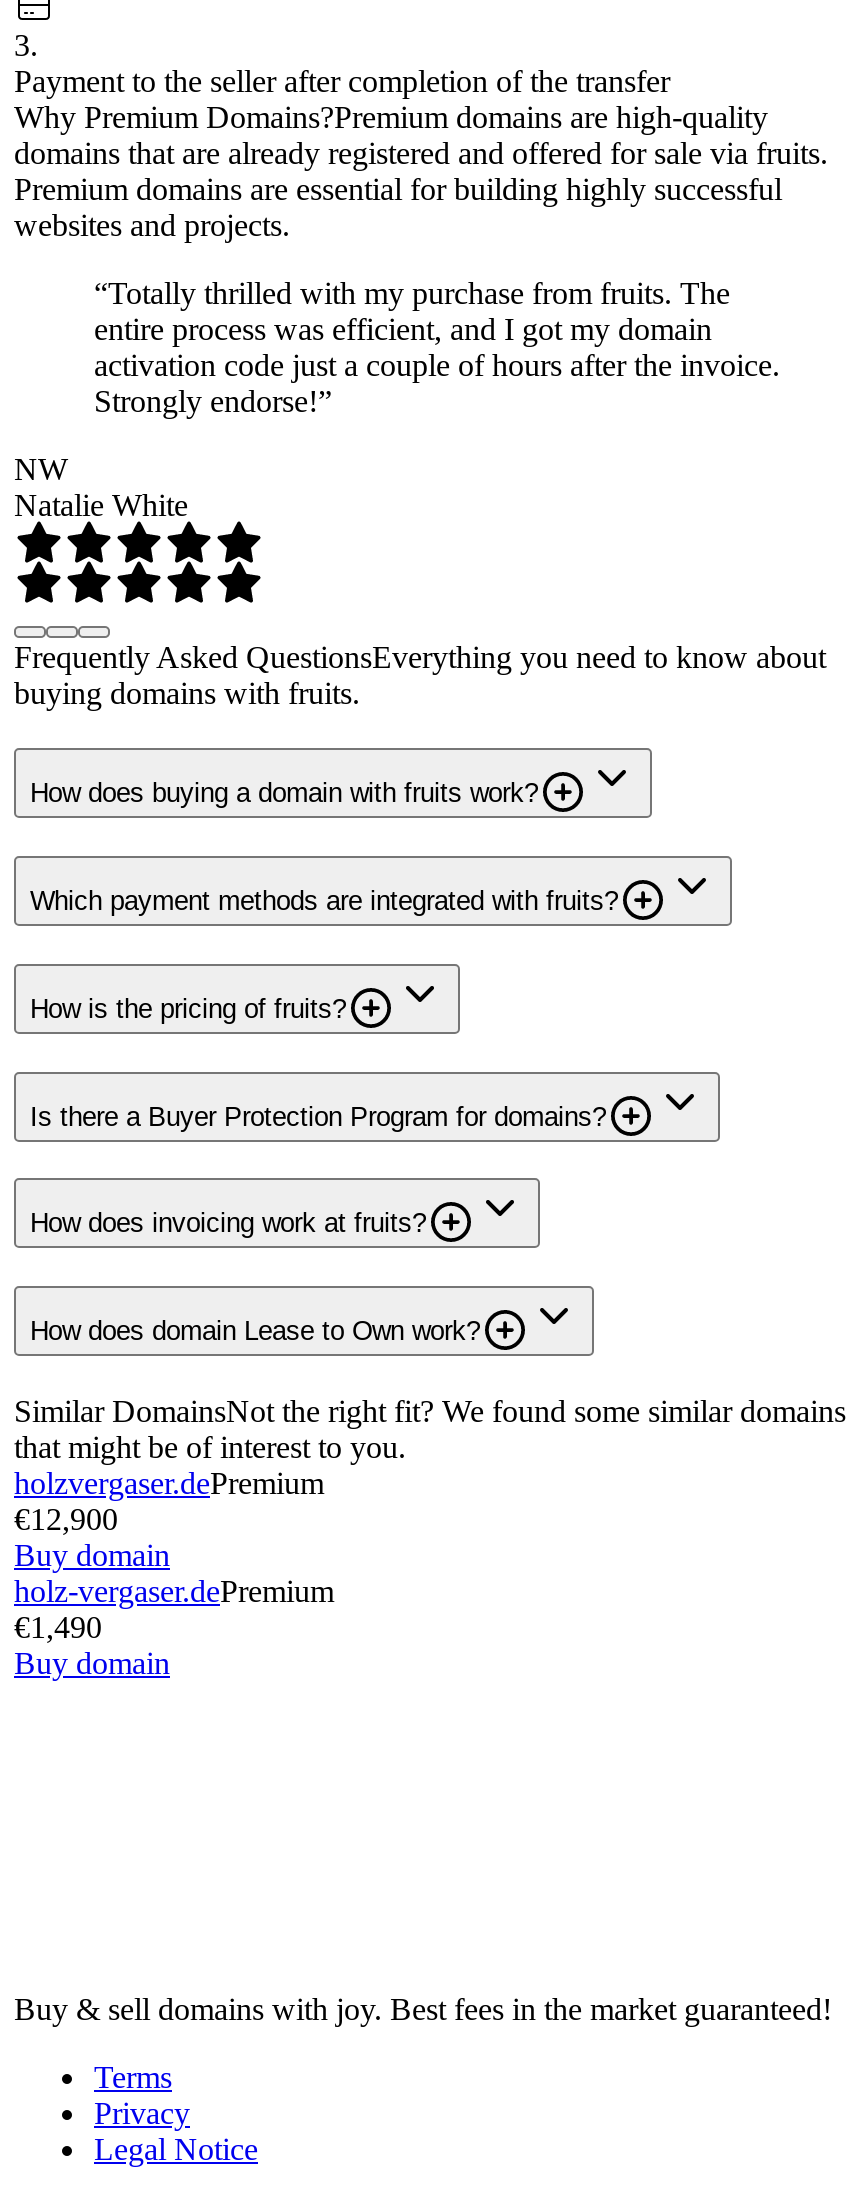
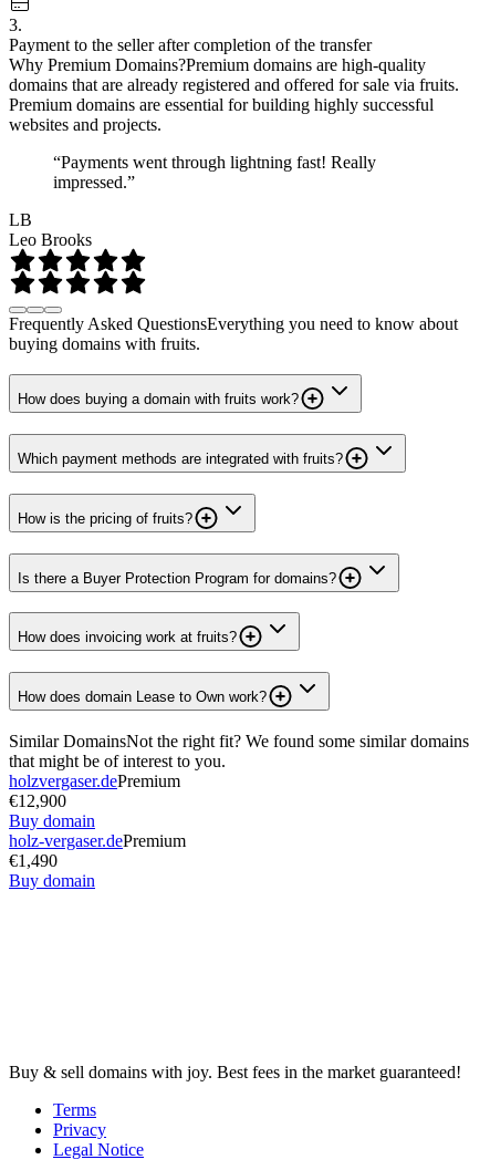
- “Totally thrilled with my purchase from fruits. The
- entire process was efficient, and I got my domain
- activation code just a couple of hours after the invoice.
- Strongly endorse!”
+ “Payments went through lightning fast! Really
+ impressed.”

- NW
- Natalie White
+ LB
+ Leo Brooks
